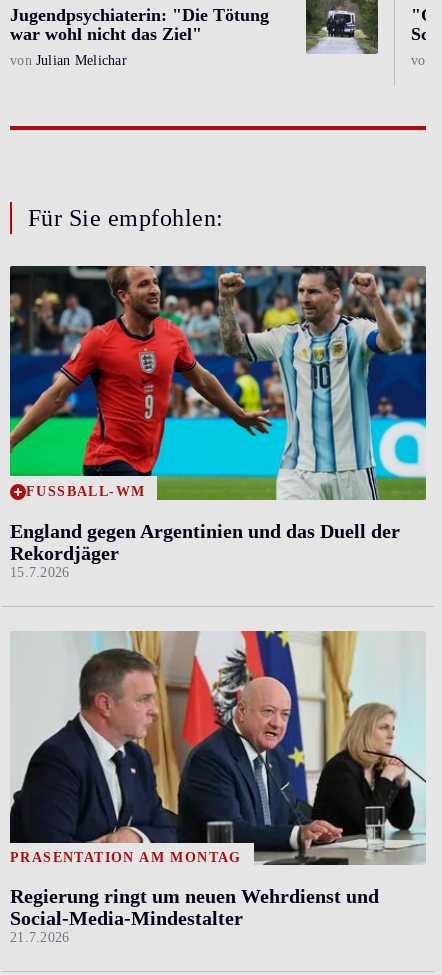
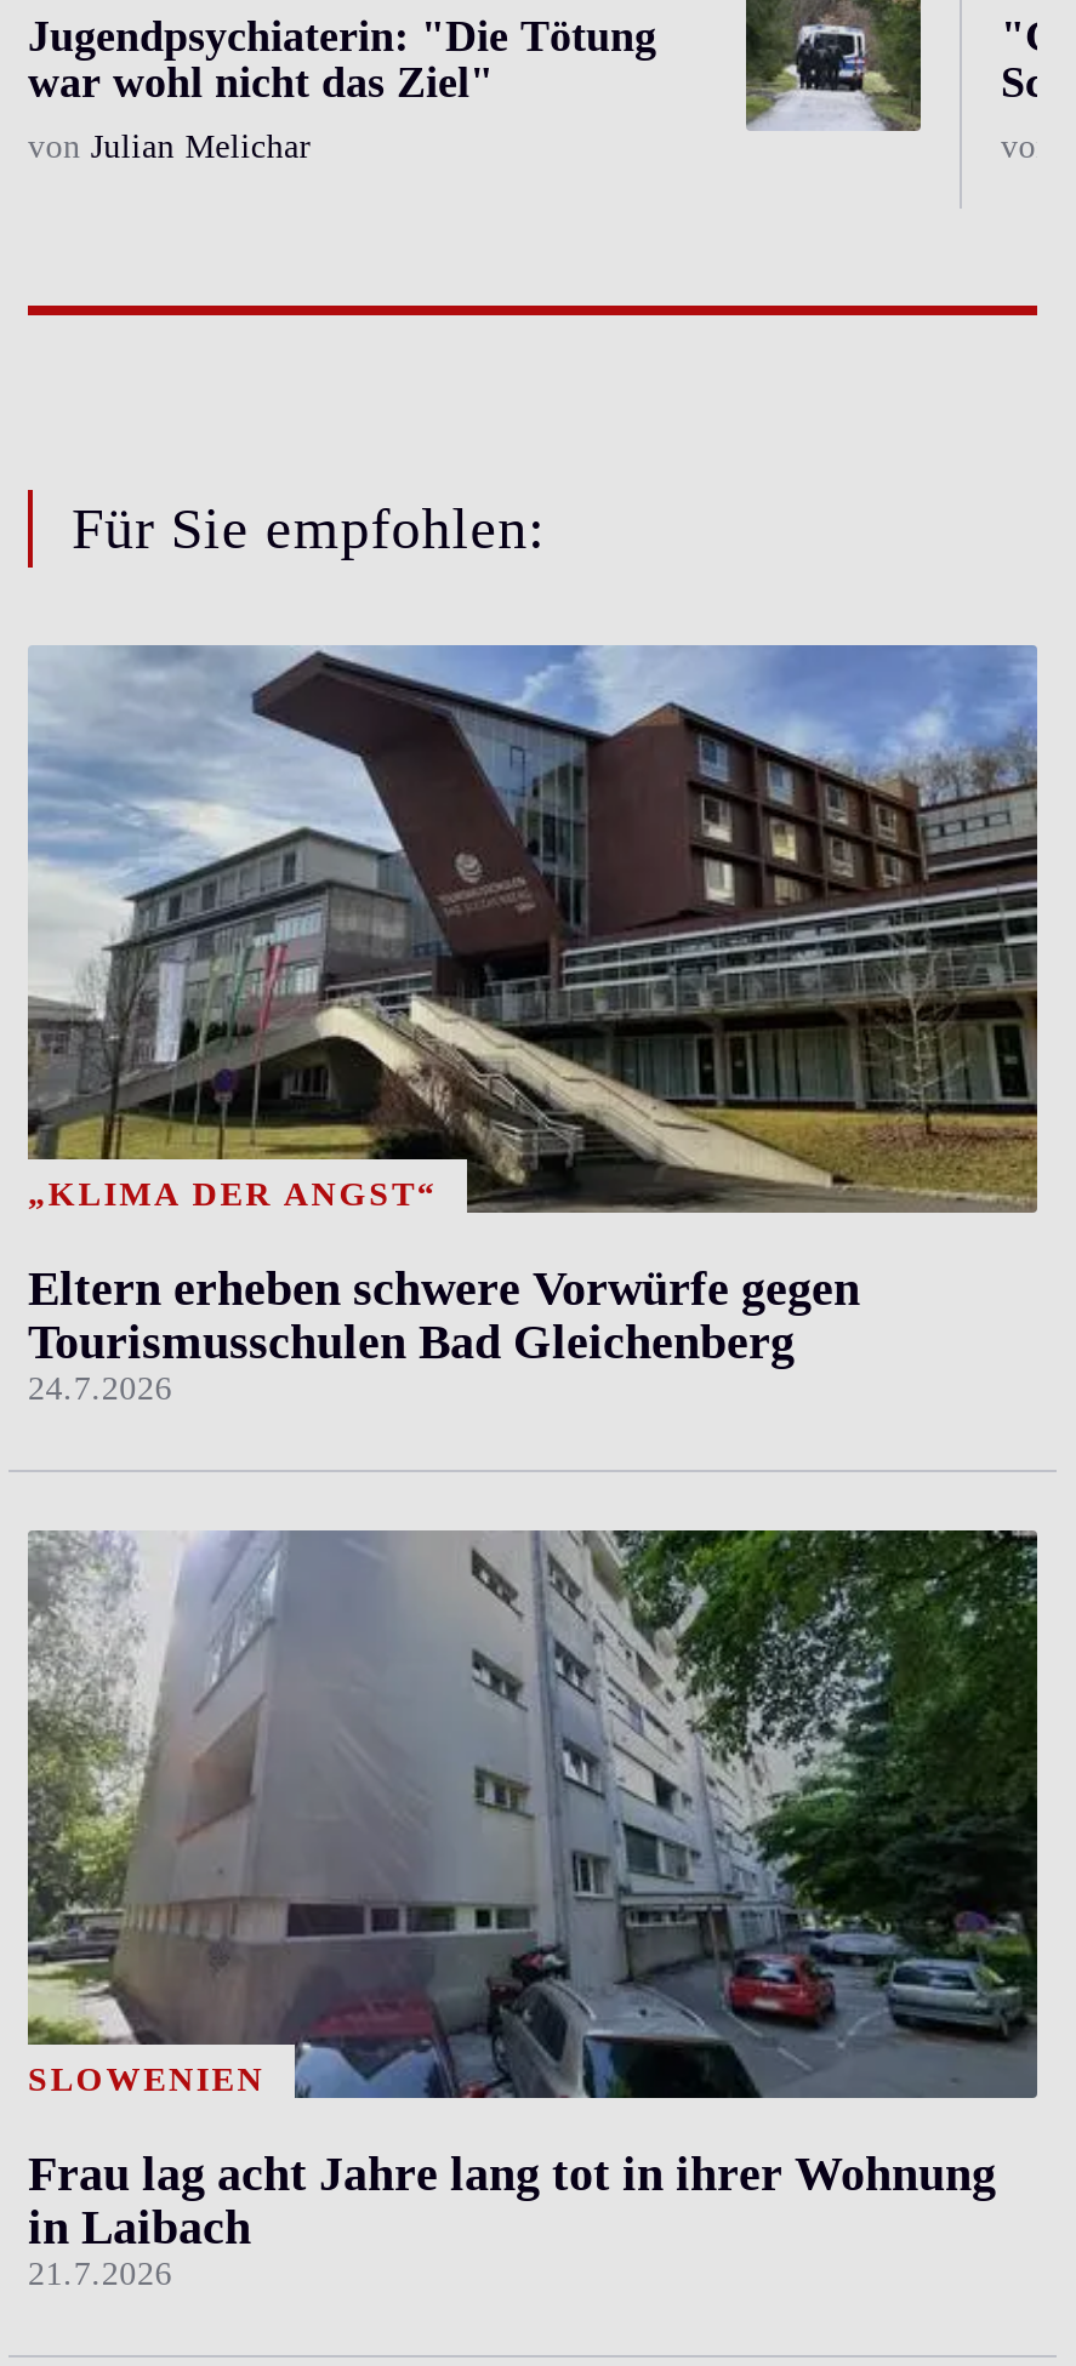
- [image]
- FUSSBALL-WM
+ [image]
+ „KLIMA DER ANGST“

- England gegen Argentinien und das Duell der
- Rekordjäger
- 15.7.2026
+ Eltern erheben schwere Vorwürfe gegen
+ Tourismusschulen Bad Gleichenberg
+ 24.7.2026

- [image]
- PRÄSENTATION AM MONTAG
+ [image]
+ SLOWENIEN

- Regierung ringt um neuen Wehrdienst und
- Social-Media-Mindestalter
+ Frau lag acht Jahre lang tot in ihrer Wohnung
+ in Laibach
